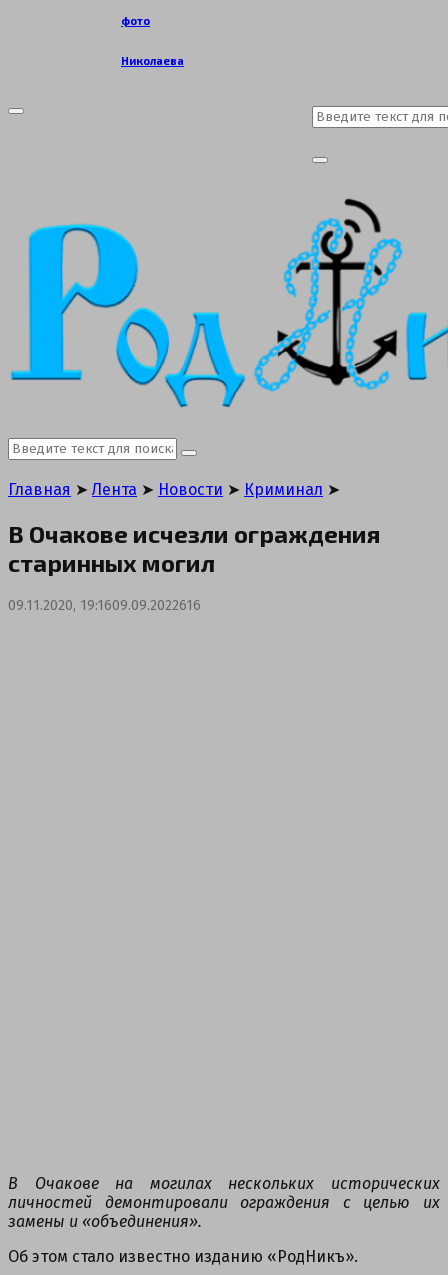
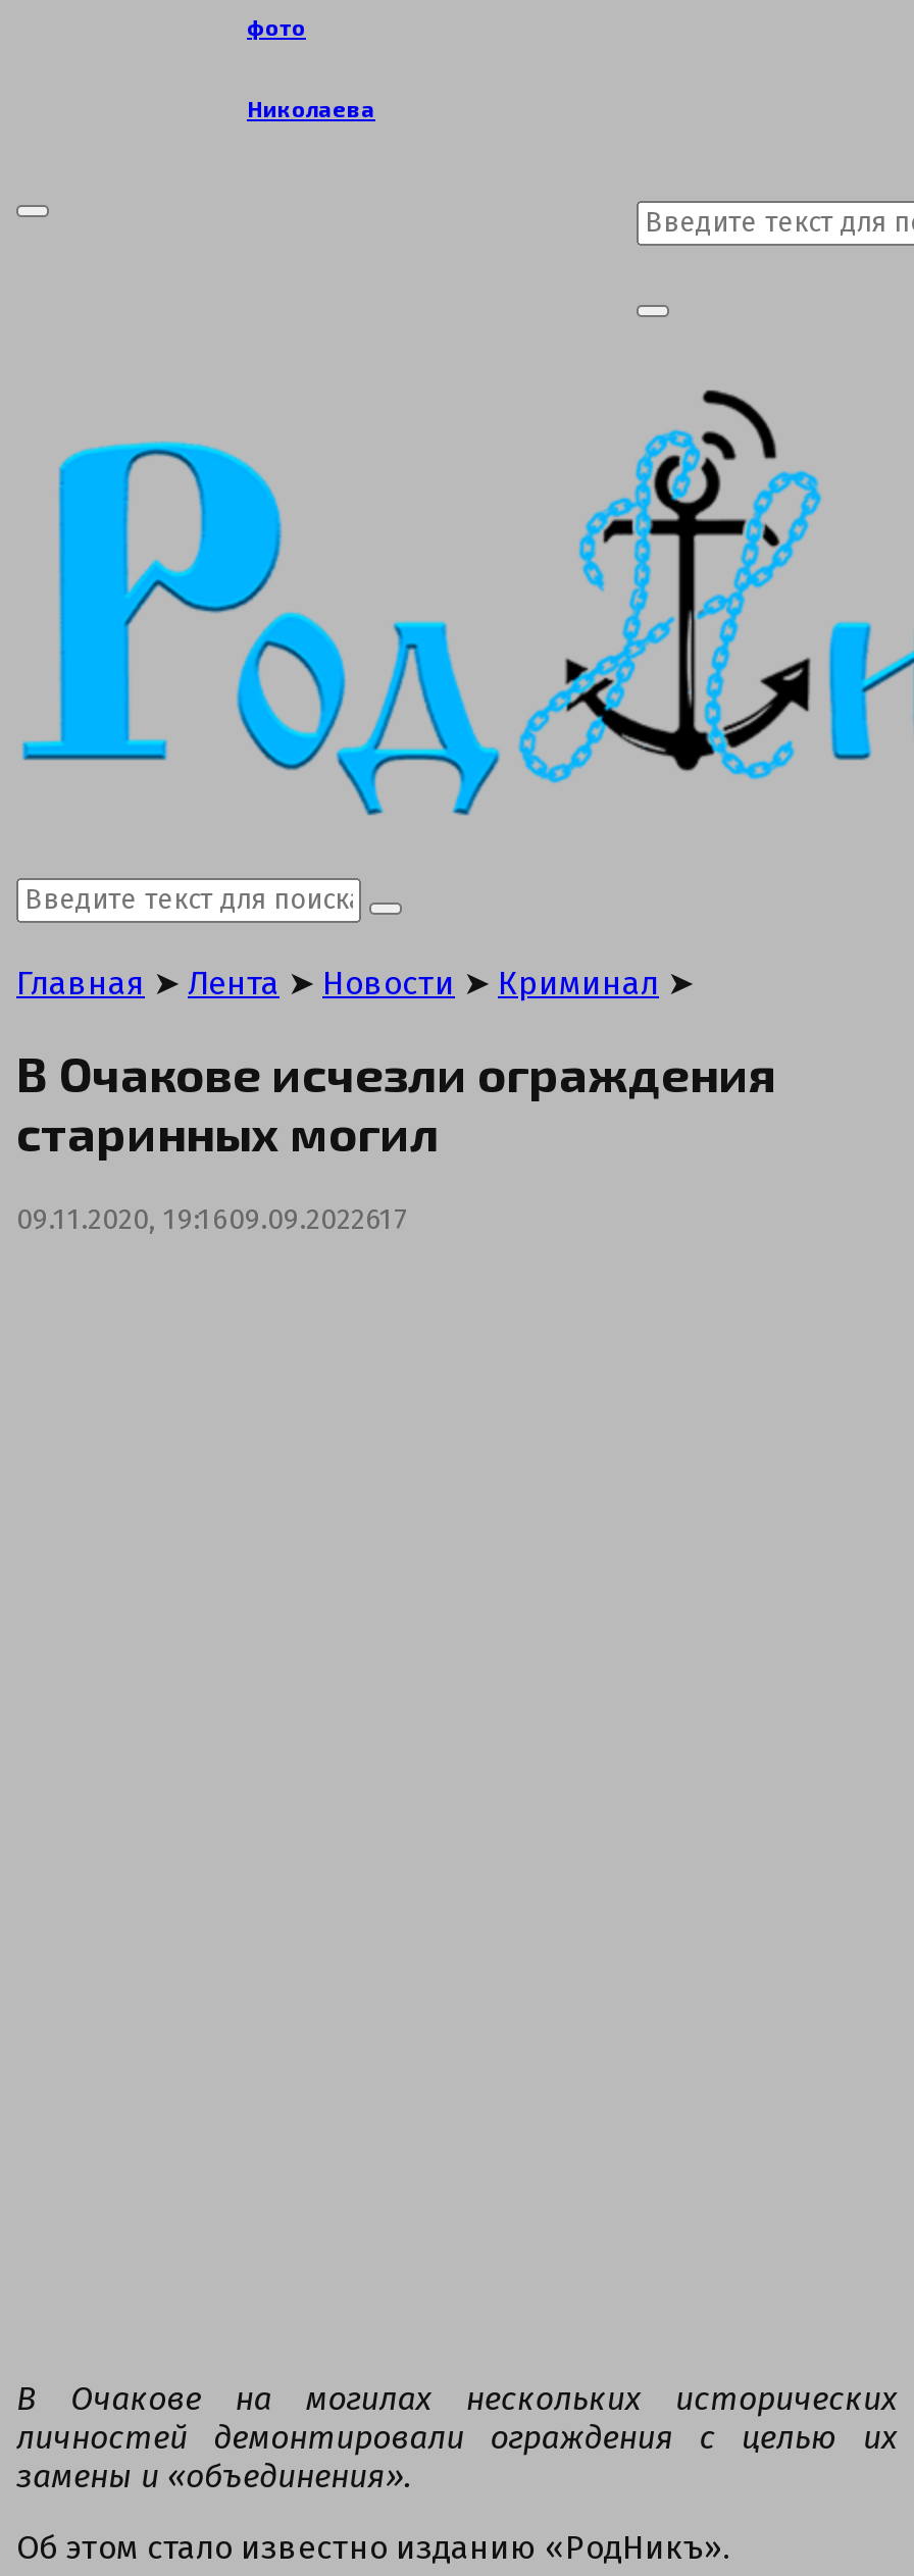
- 09.11.2020, 19:1609.09.2022616
+ 09.11.2020, 19:1609.09.2022617
